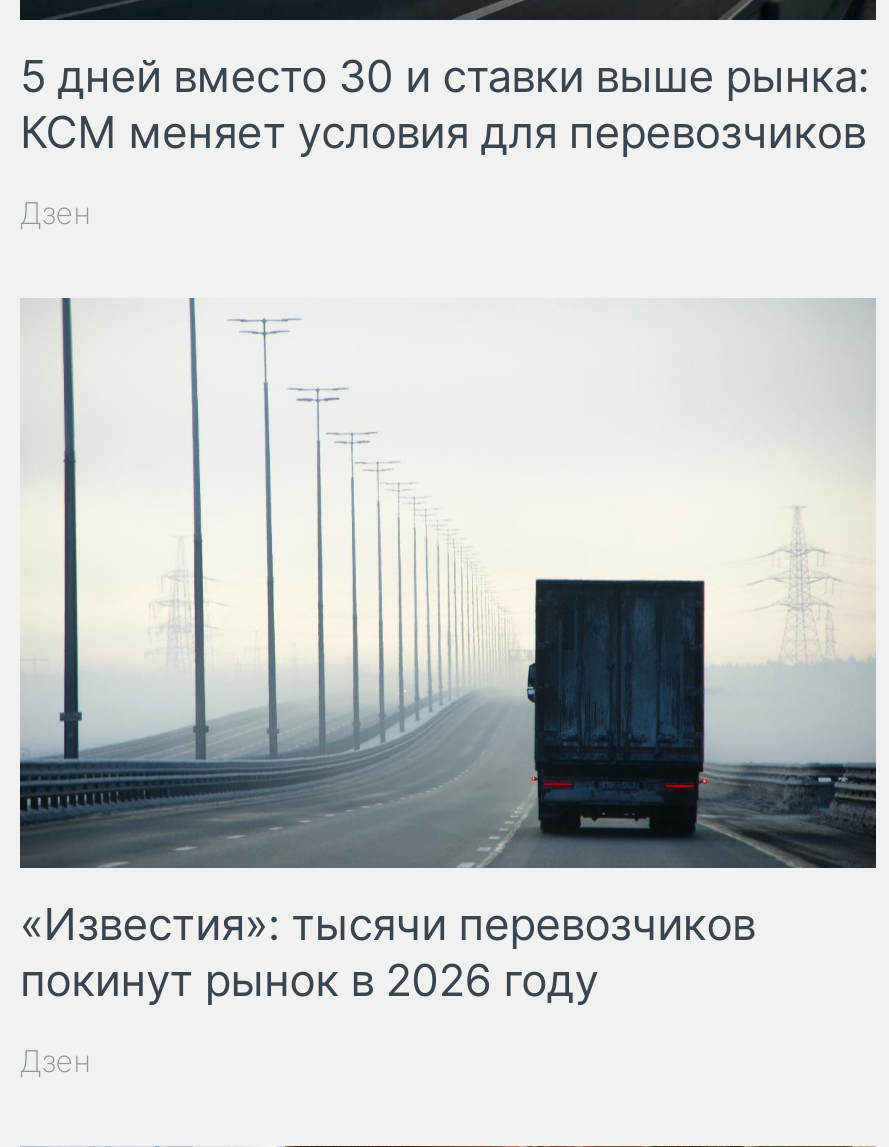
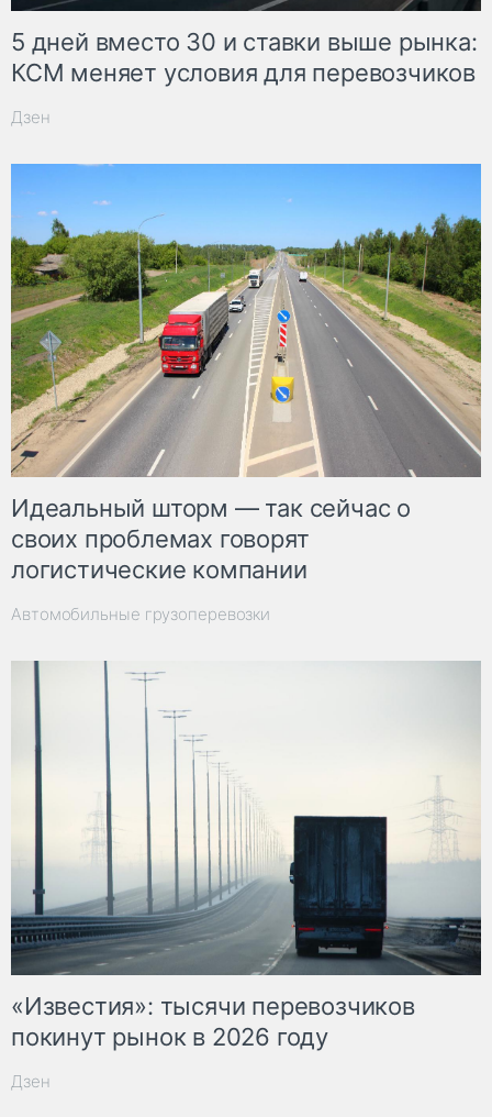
+ [image]
+ Идеальный шторм — так сейчас о
+ своих проблемах говорят
+ логистические компании
+ Автомобильные грузоперевозки
